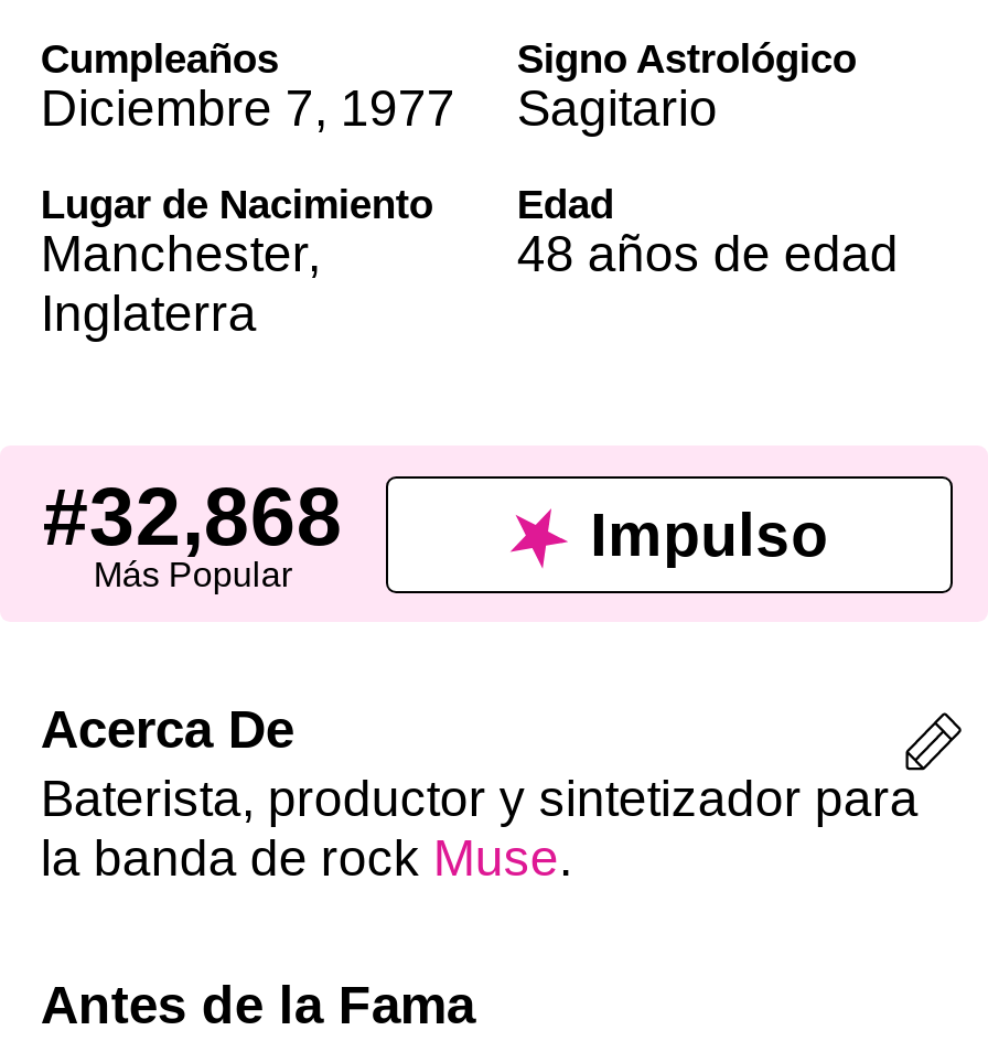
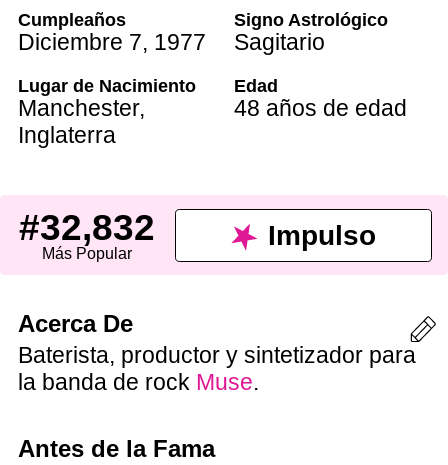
- #32,868
+ #32,832
